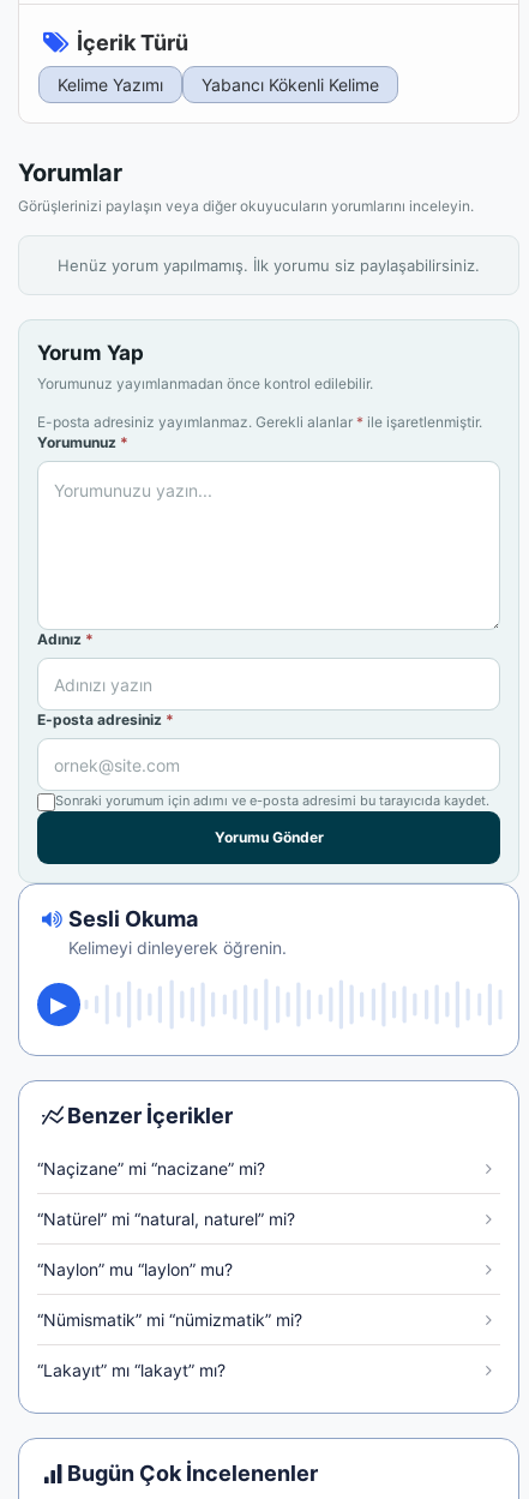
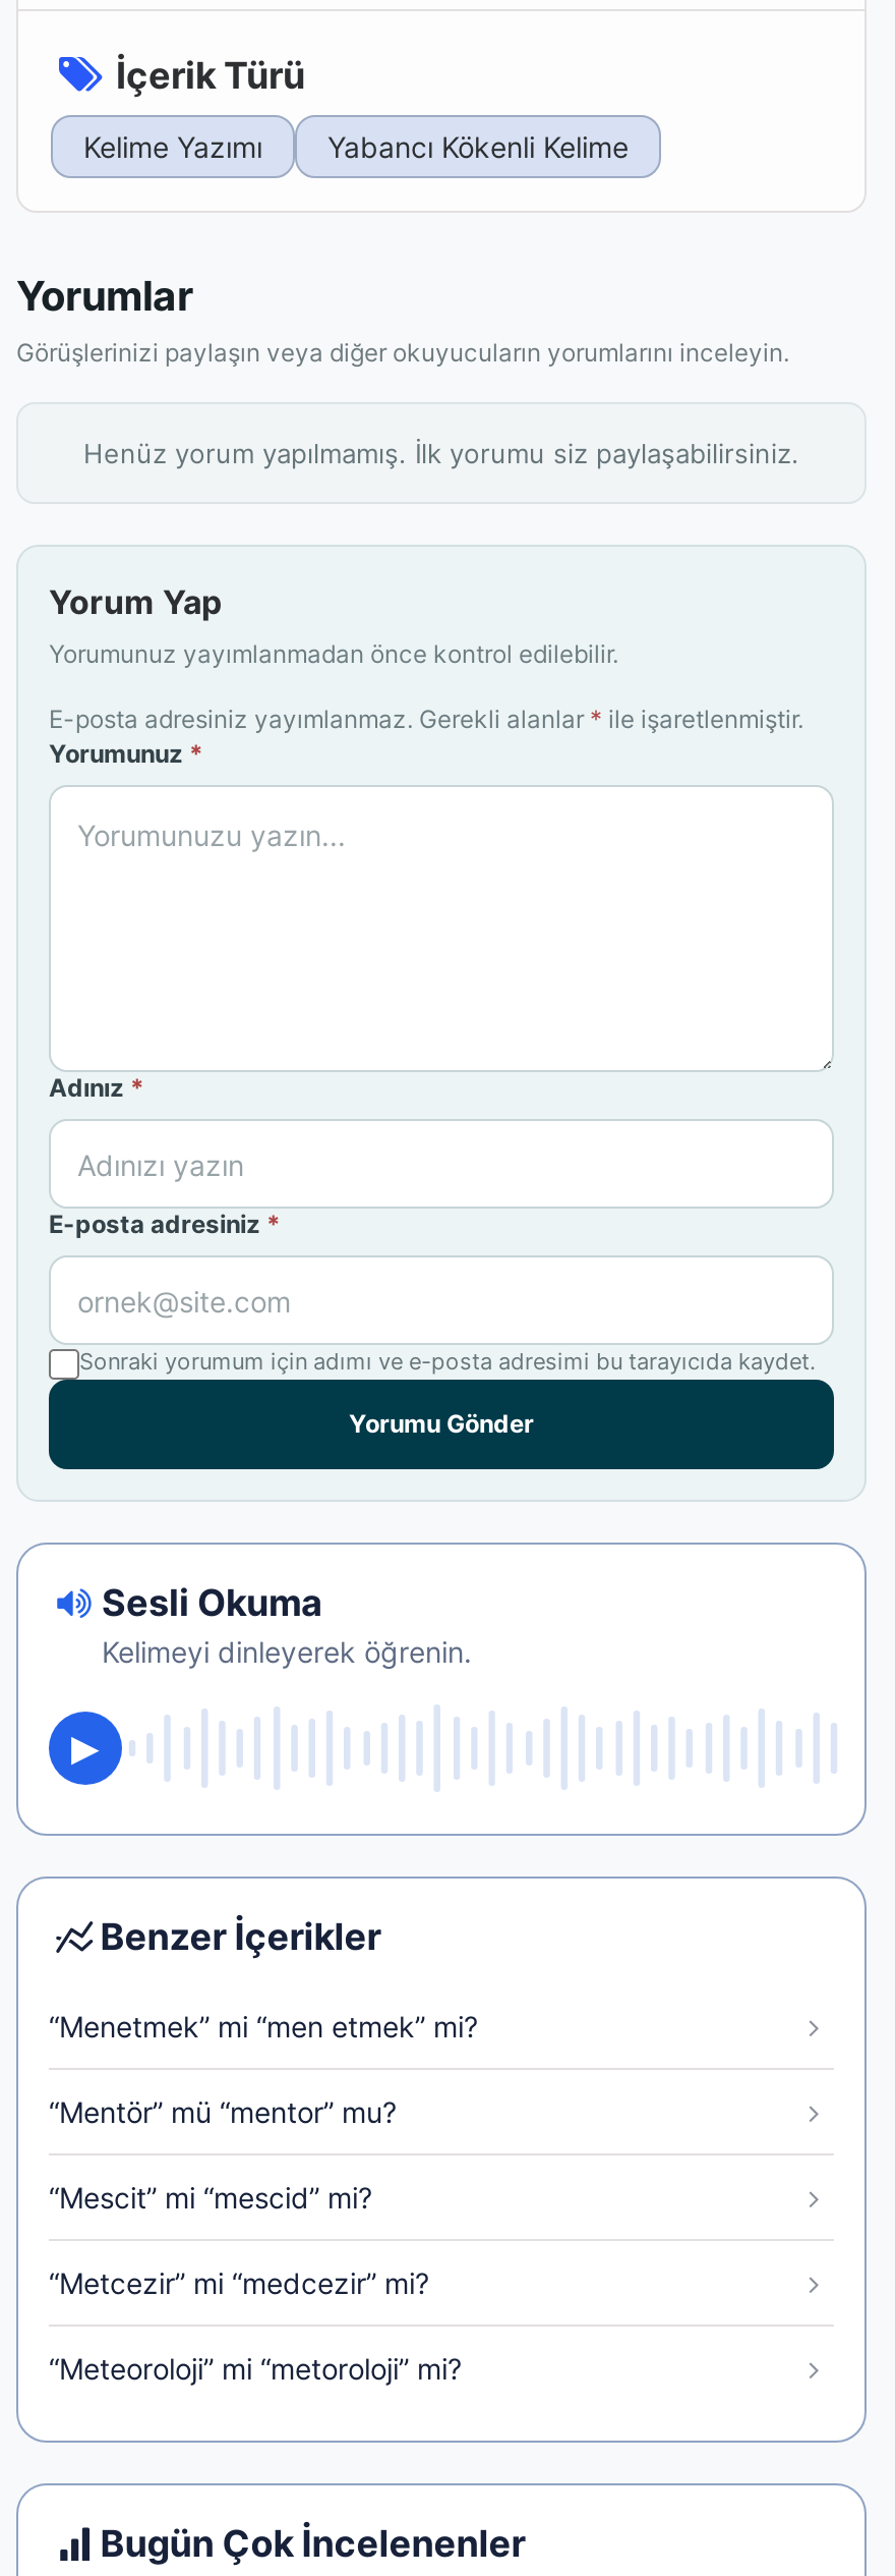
- “Naçizane” mi “nacizane” mi?
+ “Menetmek” mi “men etmek” mi?

- “Natürel” mi “natural, naturel” mi?
+ “Mentör” mü “mentor” mu?

- “Naylon” mu “laylon” mu?
+ “Mescit” mi “mescid” mi?

- “Nümismatik” mi “nümizmatik” mi?
+ “Metcezir” mi “medcezir” mi?

- “Lakayıt” mı “lakayt” mı?
+ “Meteoroloji” mi “metoroloji” mi?
